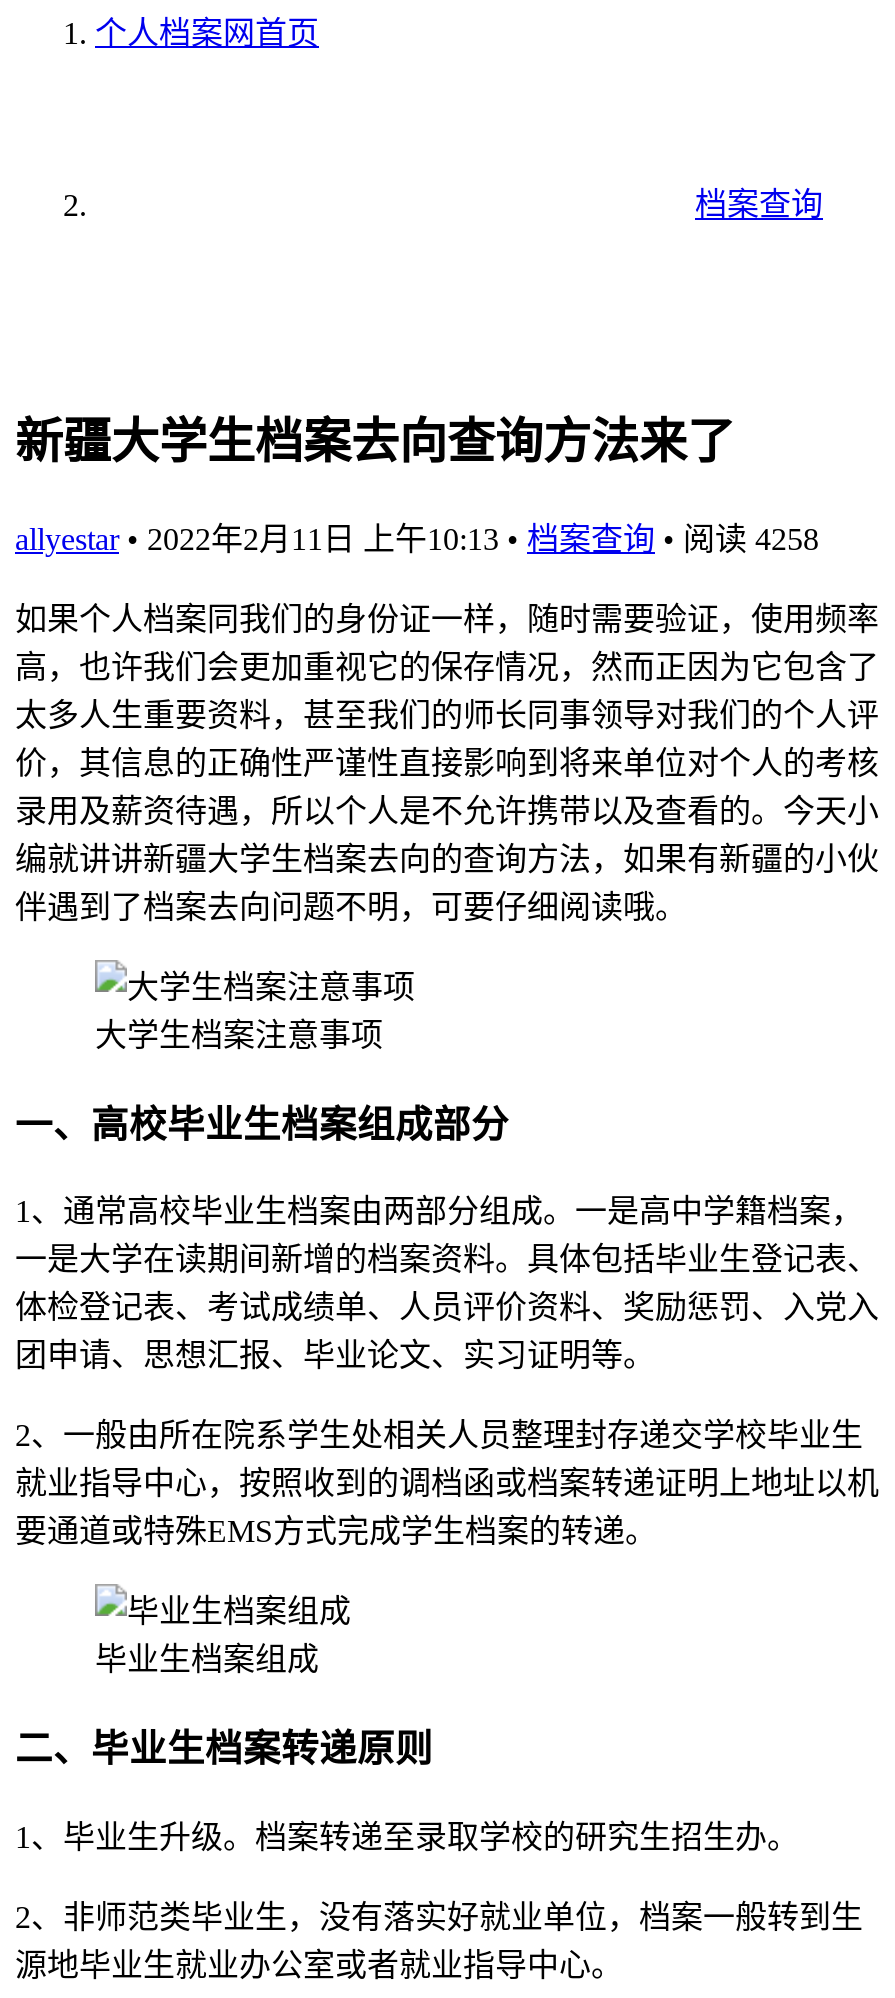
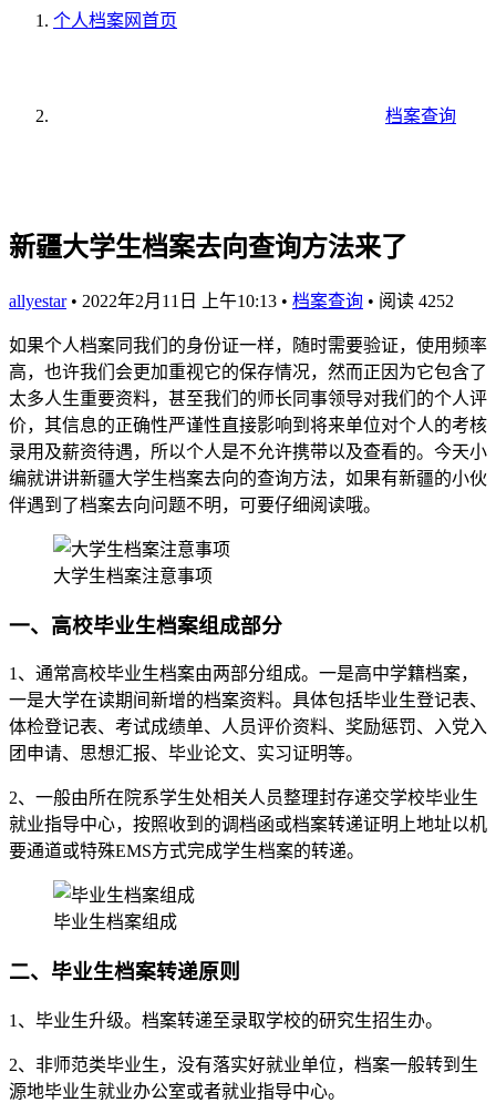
- allyestar • 2022年2月11日 上午10:13 • 档案查询 • 阅读 4258
+ allyestar • 2022年2月11日 上午10:13 • 档案查询 • 阅读 4252
